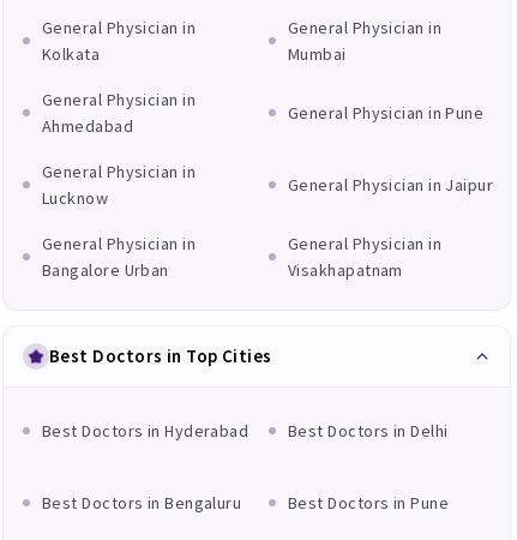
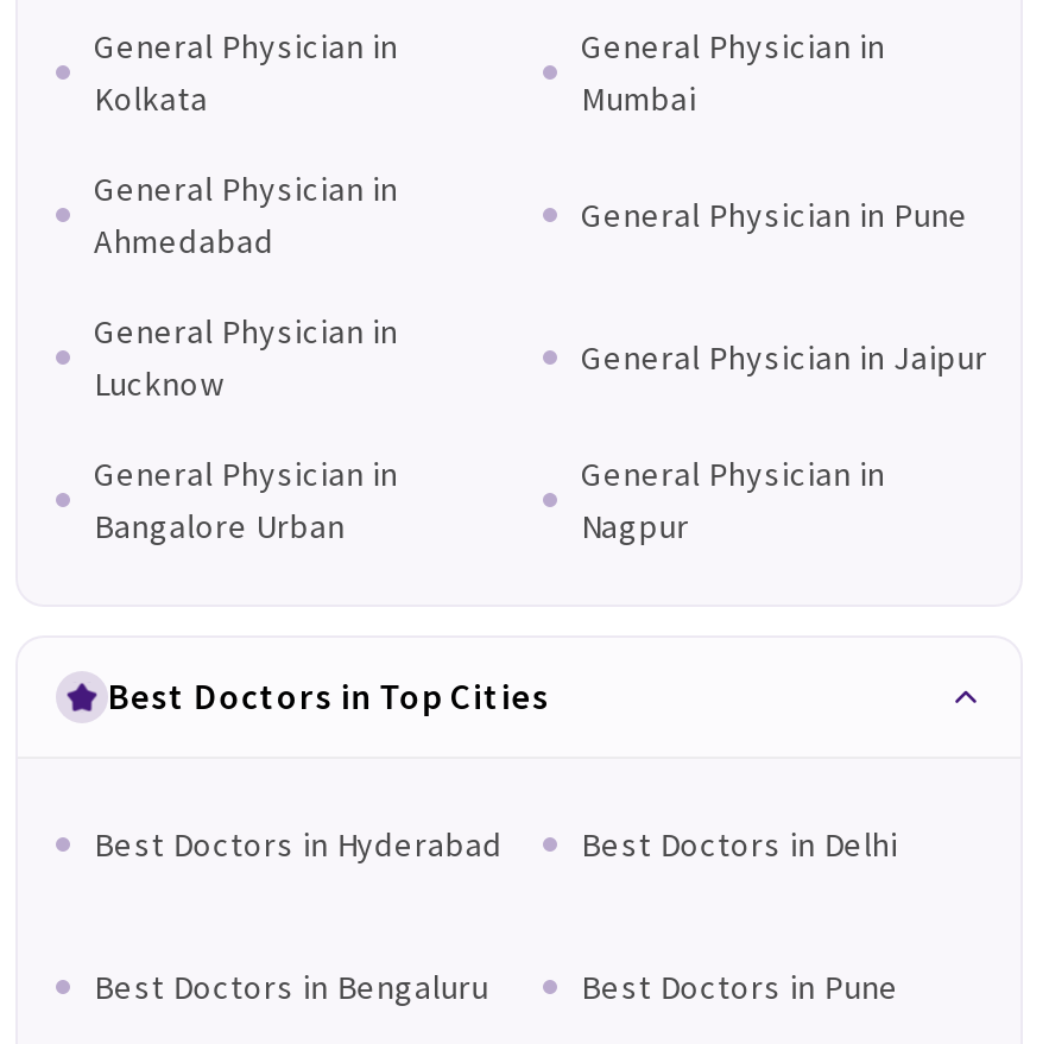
- Visakhapatnam
+ Nagpur
